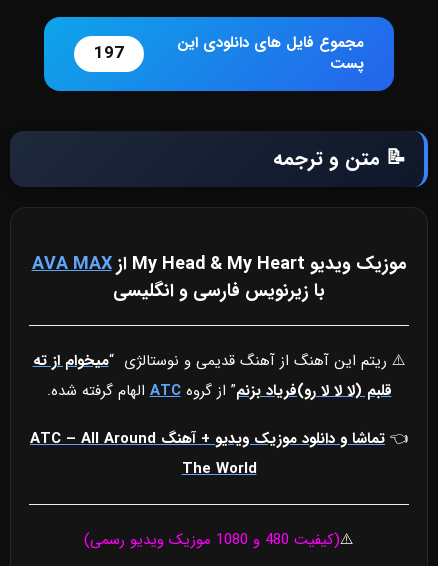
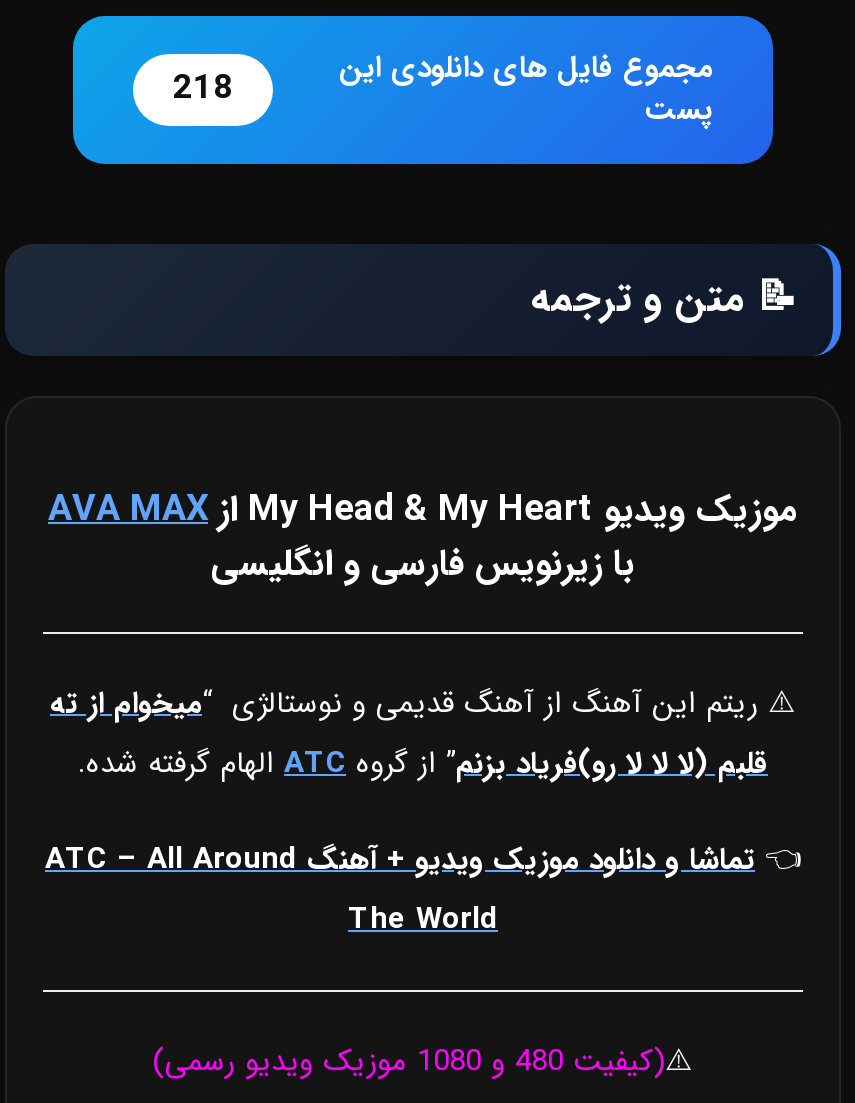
- 197
+ 218
